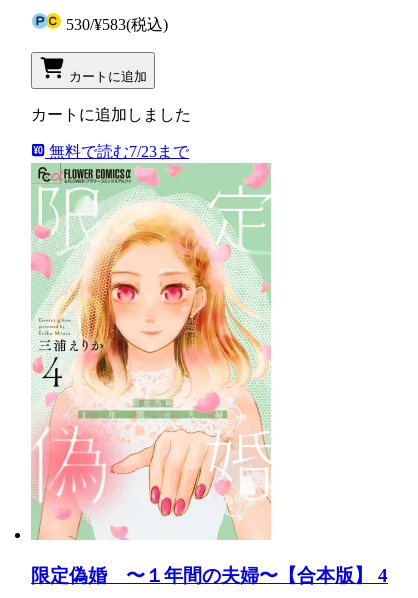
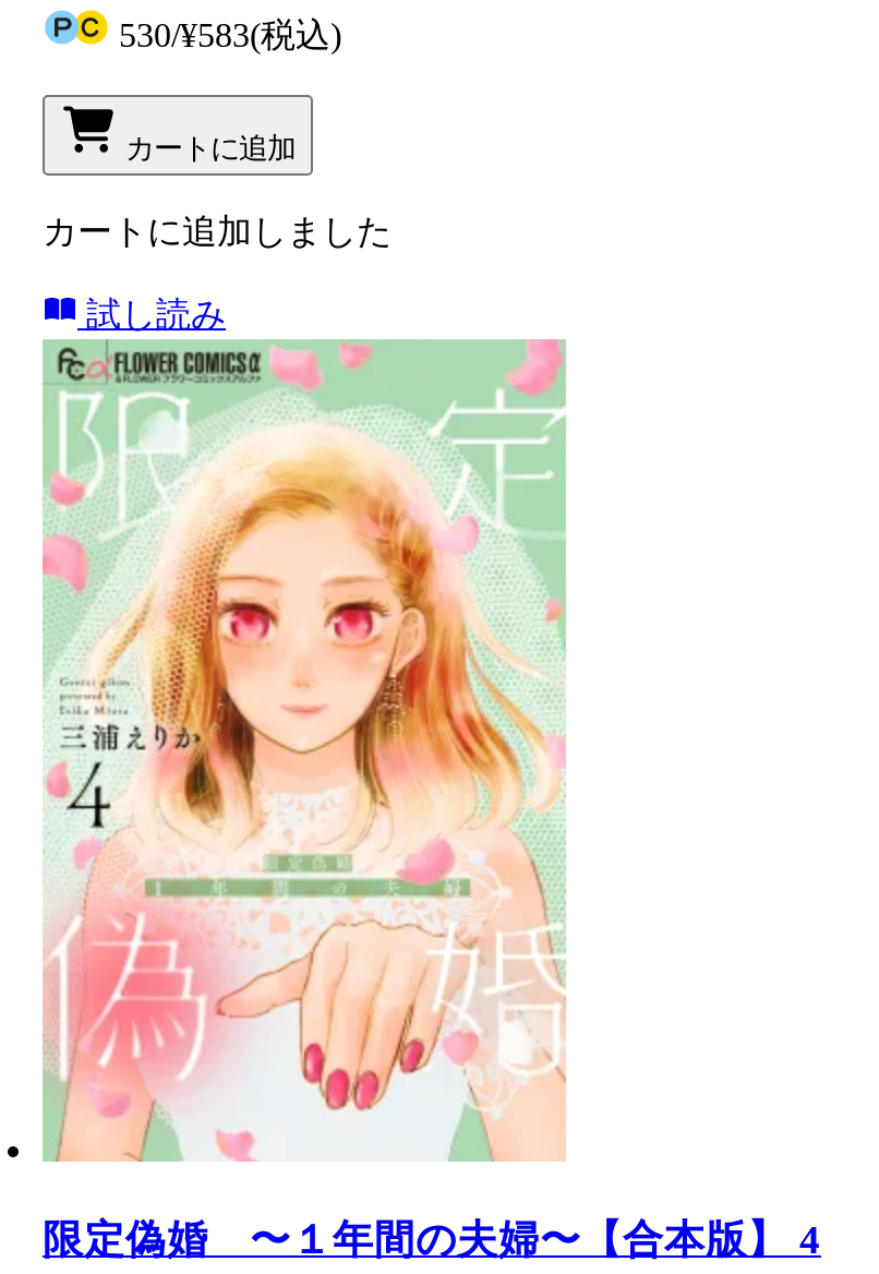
- 無料で読む7/23まで
+ 試し読み
